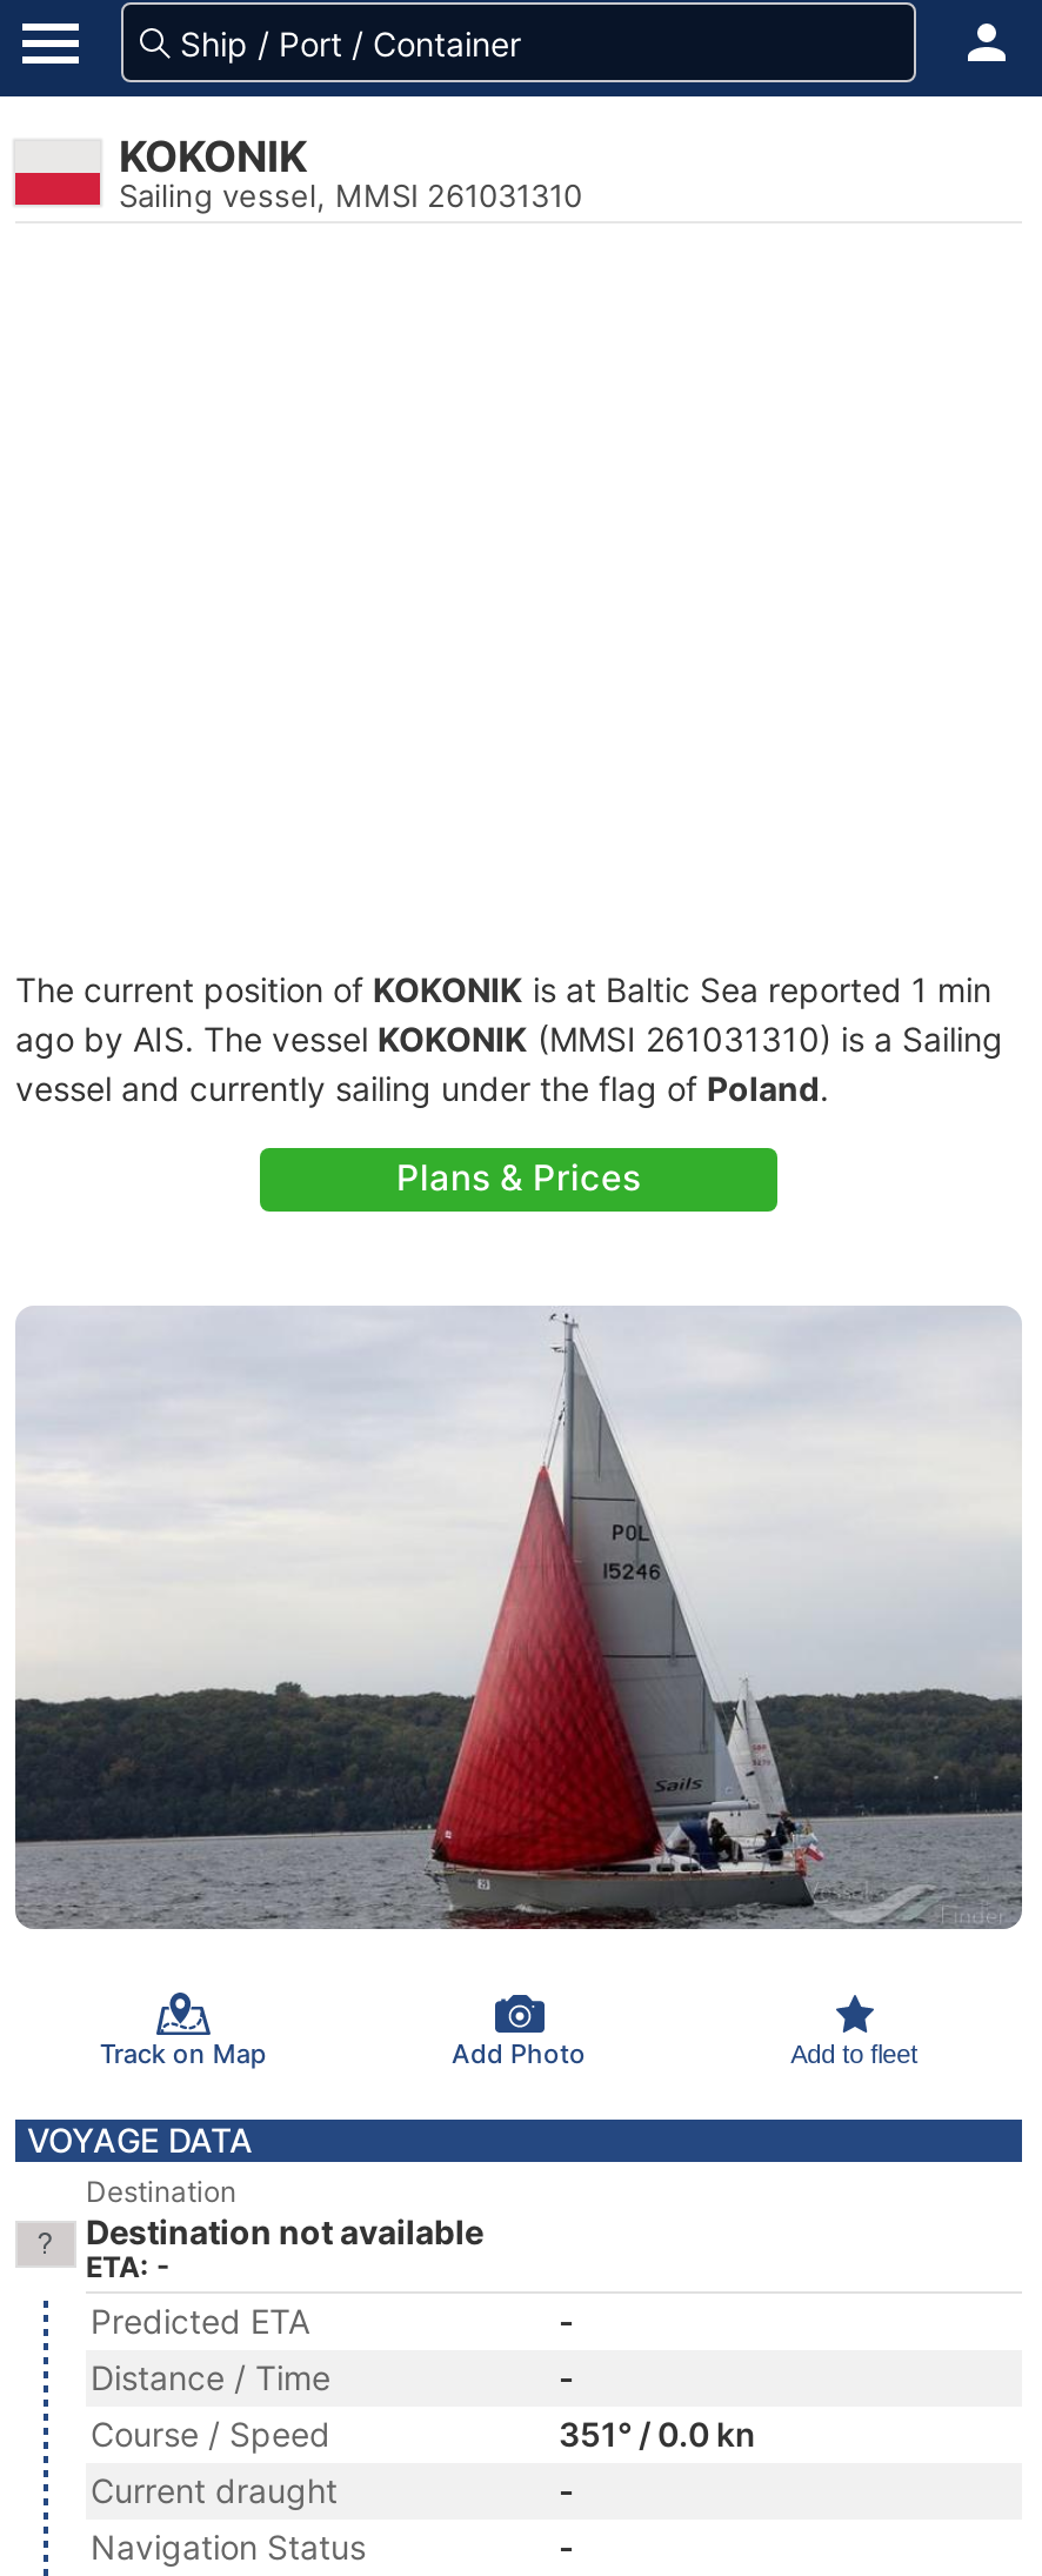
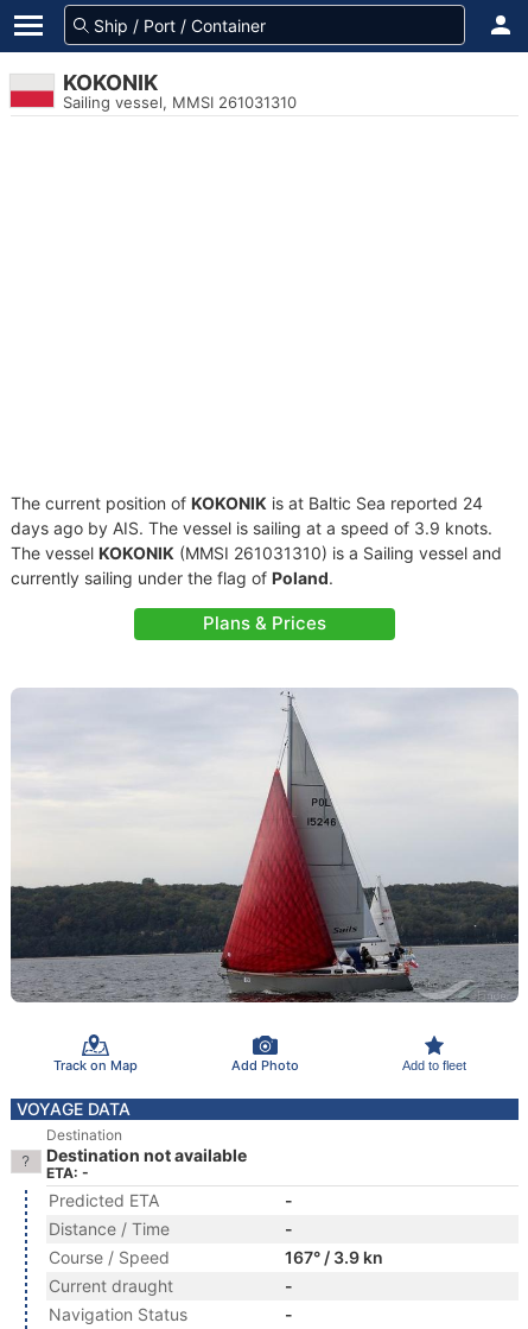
- The current position of KOKONIK is at Baltic Sea reported 1 min
- ago by AIS. The vessel KOKONIK (MMSI 261031310) is a Sailing
- vessel and currently sailing under the flag of Poland.
+ The current position of KOKONIK is at Baltic Sea reported 24
+ days ago by AIS. The vessel is sailing at a speed of 3.9 knots.
+ The vessel KOKONIK (MMSI 261031310) is a Sailing vessel and
+ currently sailing under the flag of Poland.

- 351° / 0.0 kn
+ 167° / 3.9 kn
